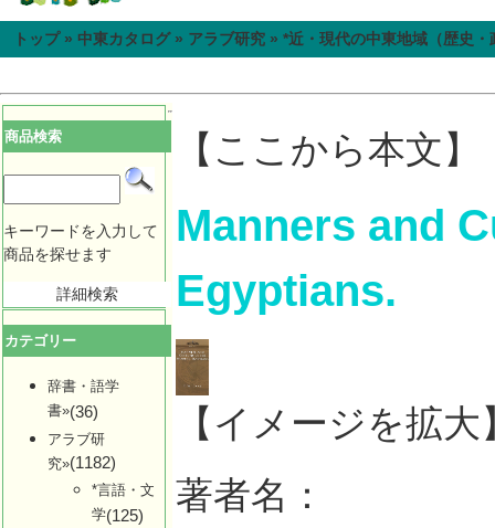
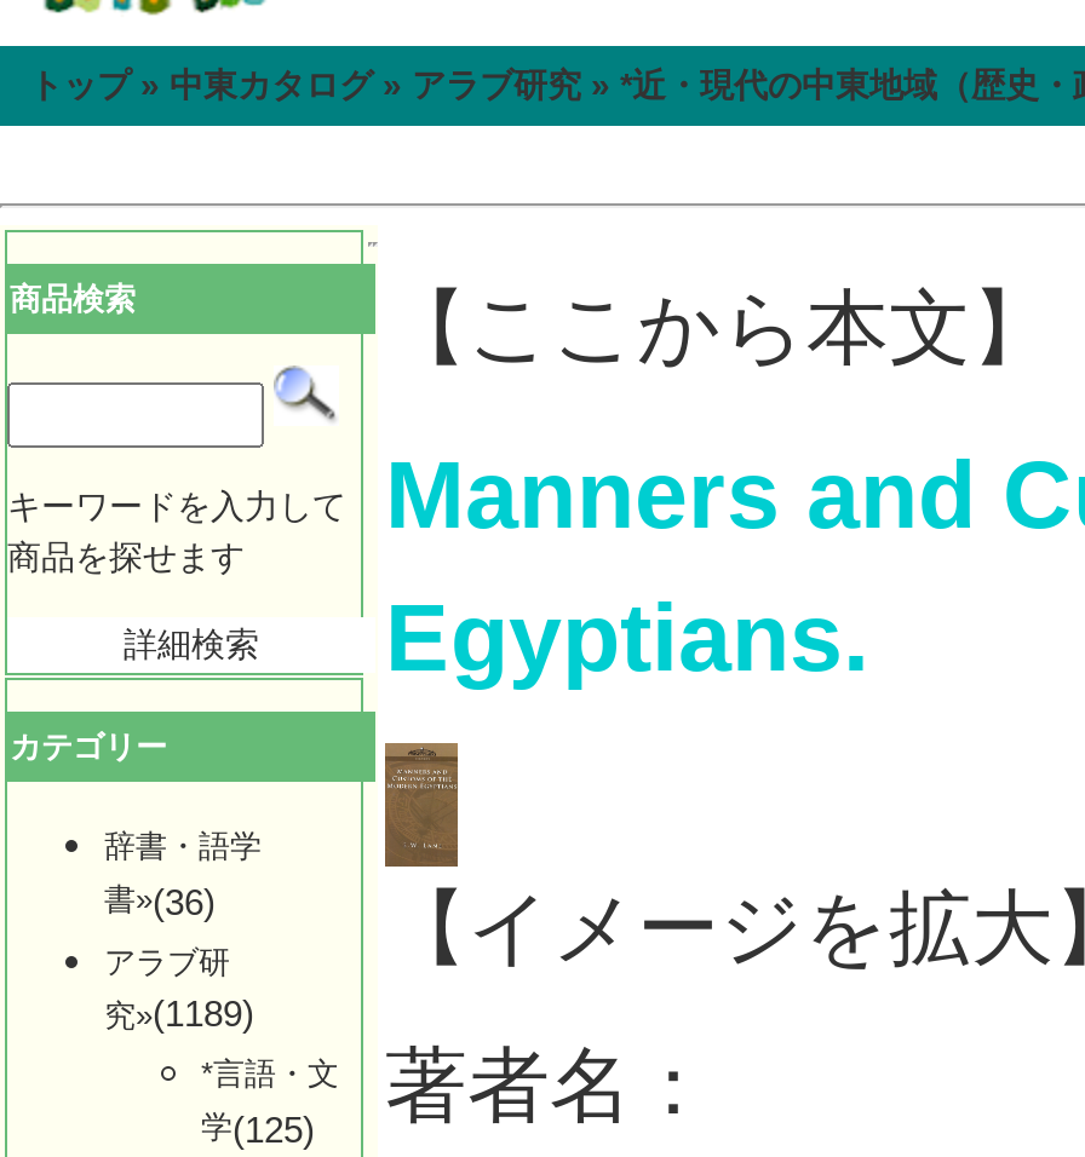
- 究»(1182)
+ 究»(1189)
